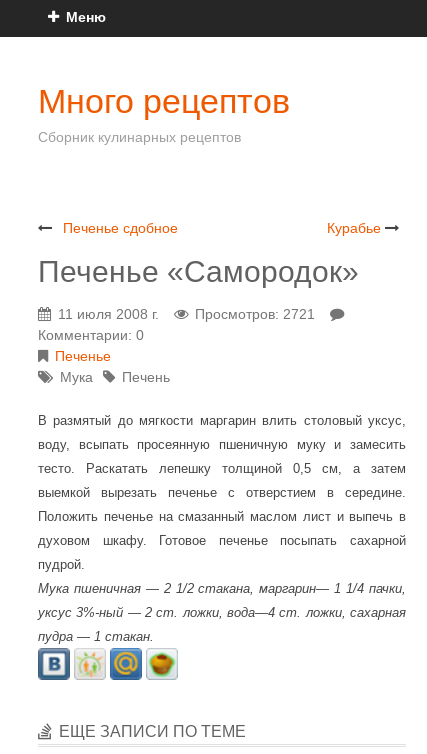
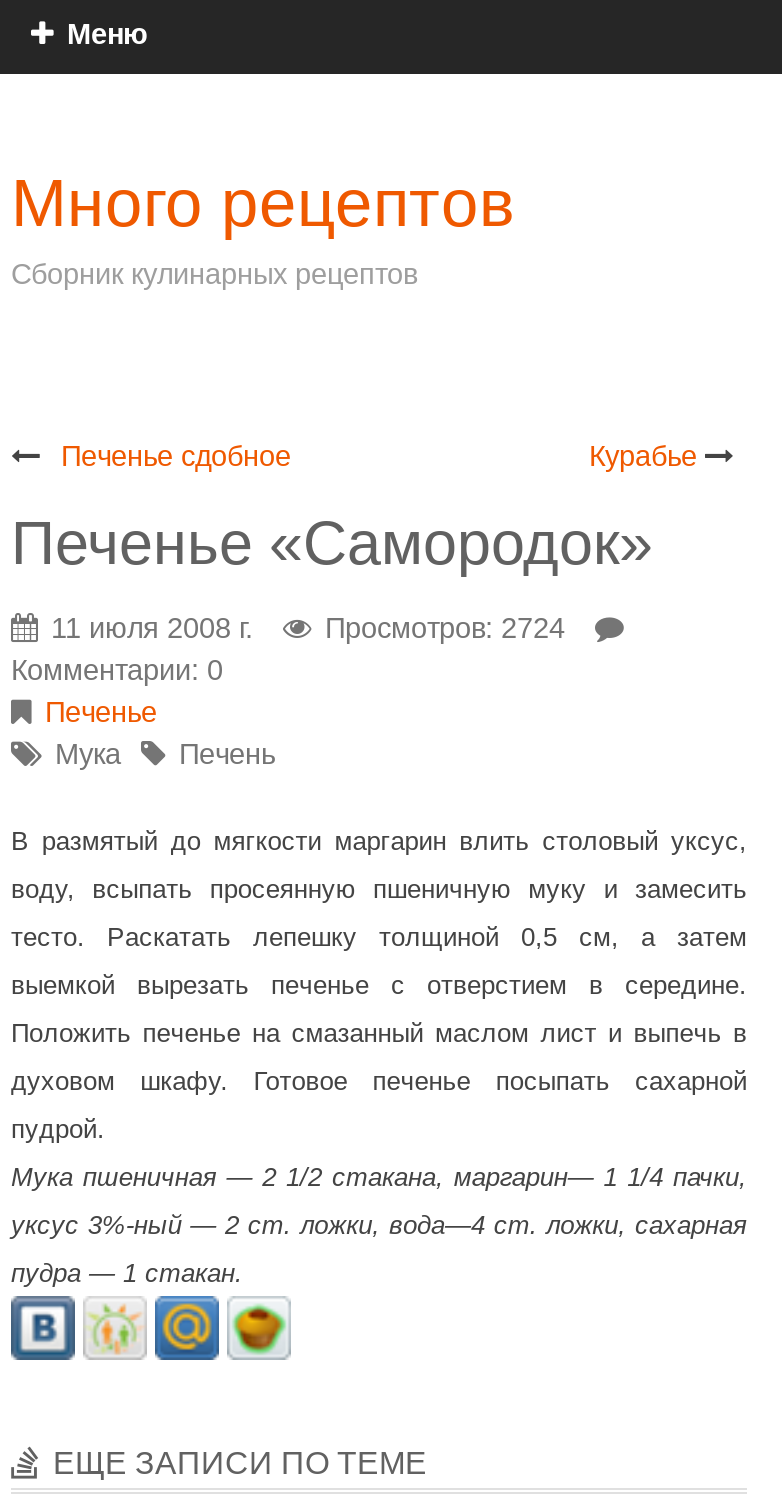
- Просмотров: 2721
+ Просмотров: 2724
